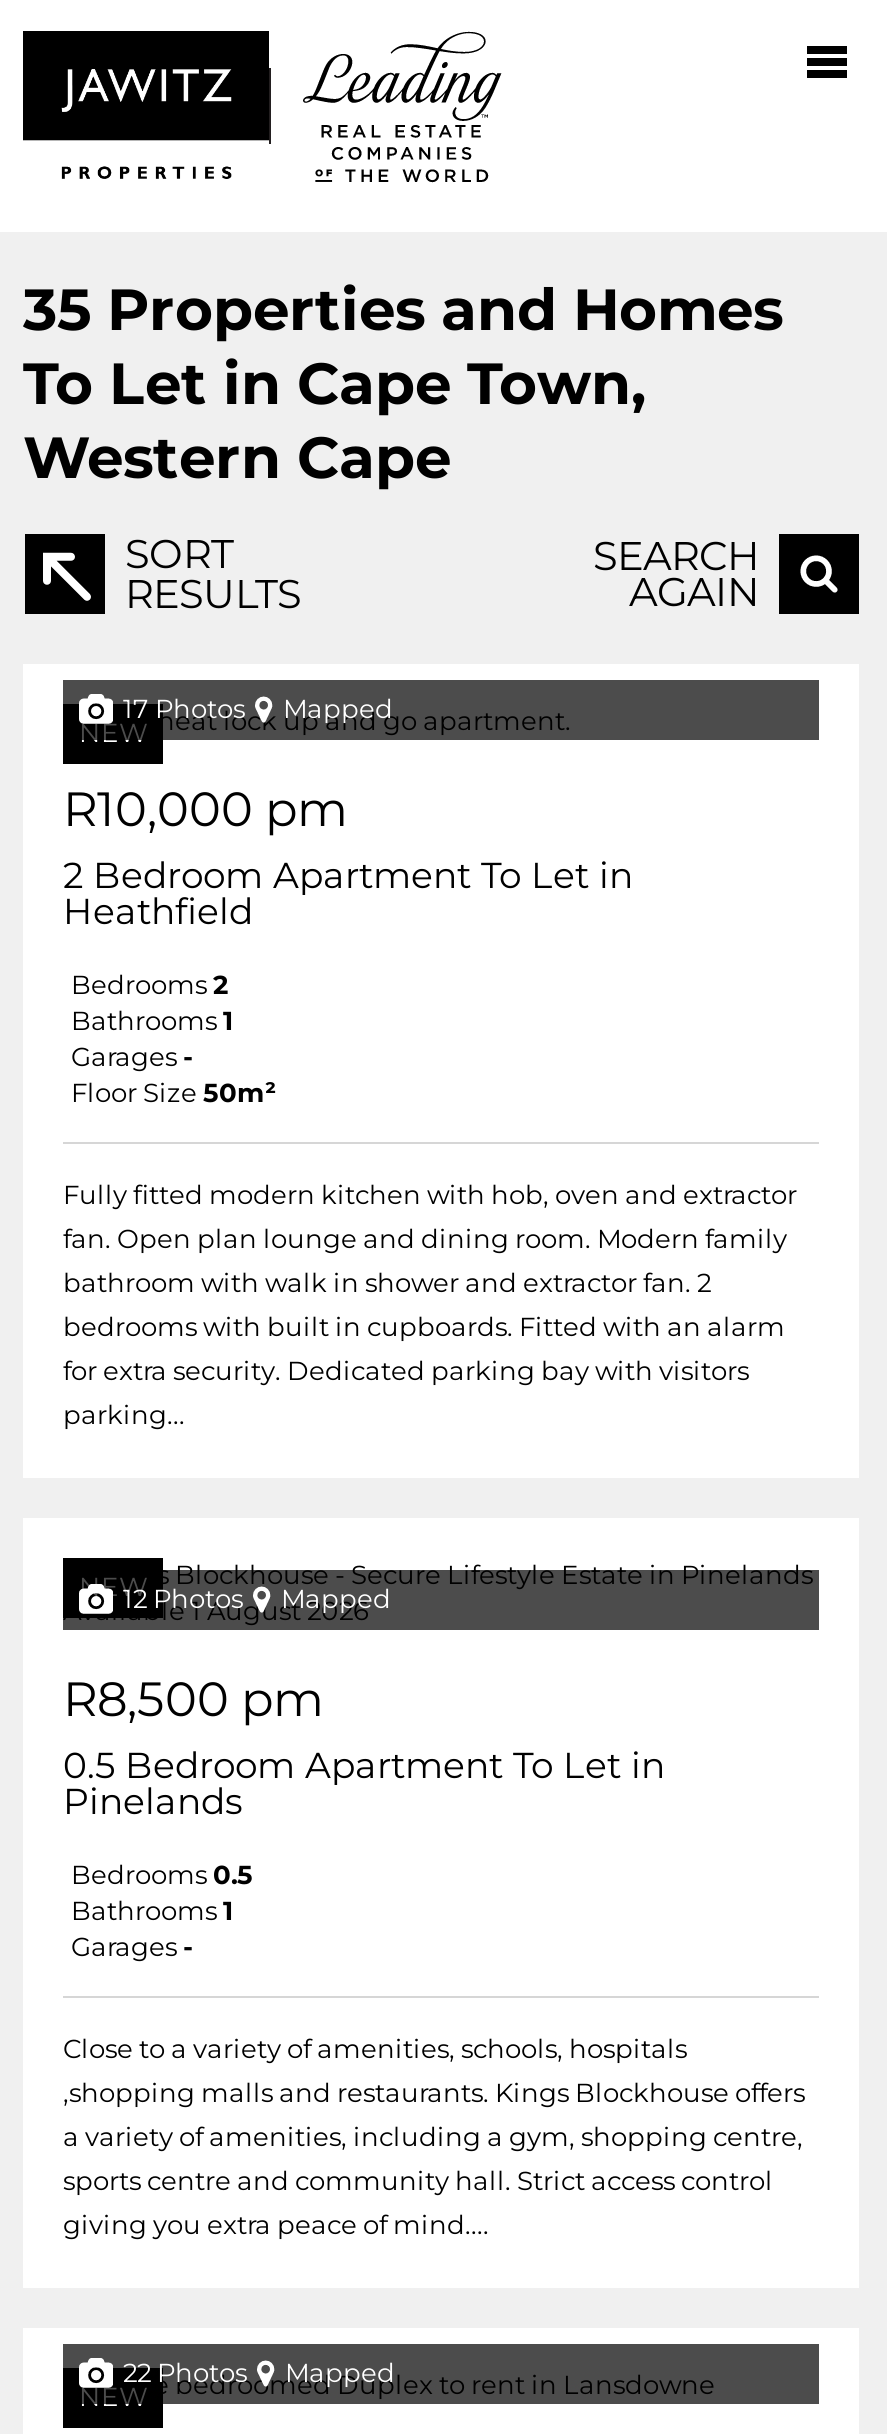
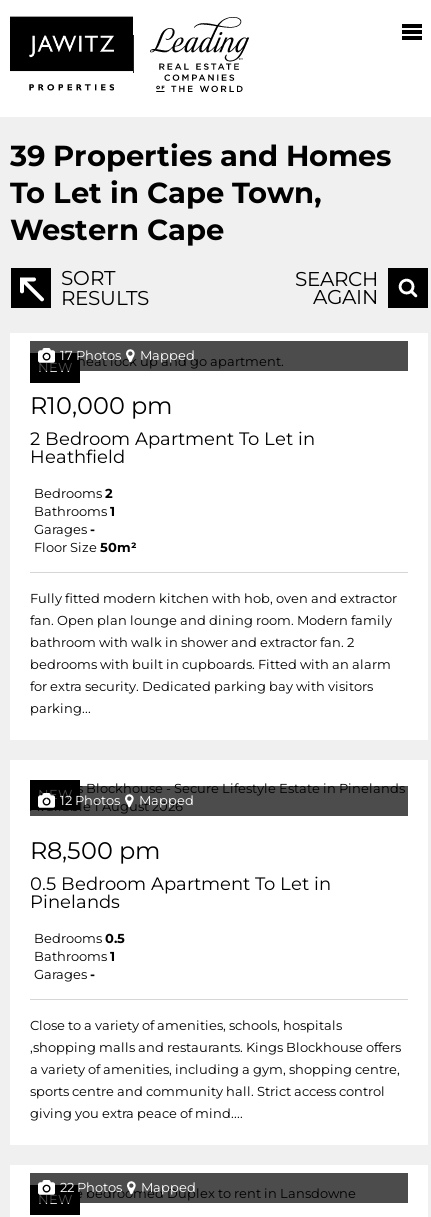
- 35 Properties and Homes
+ 39 Properties and Homes
